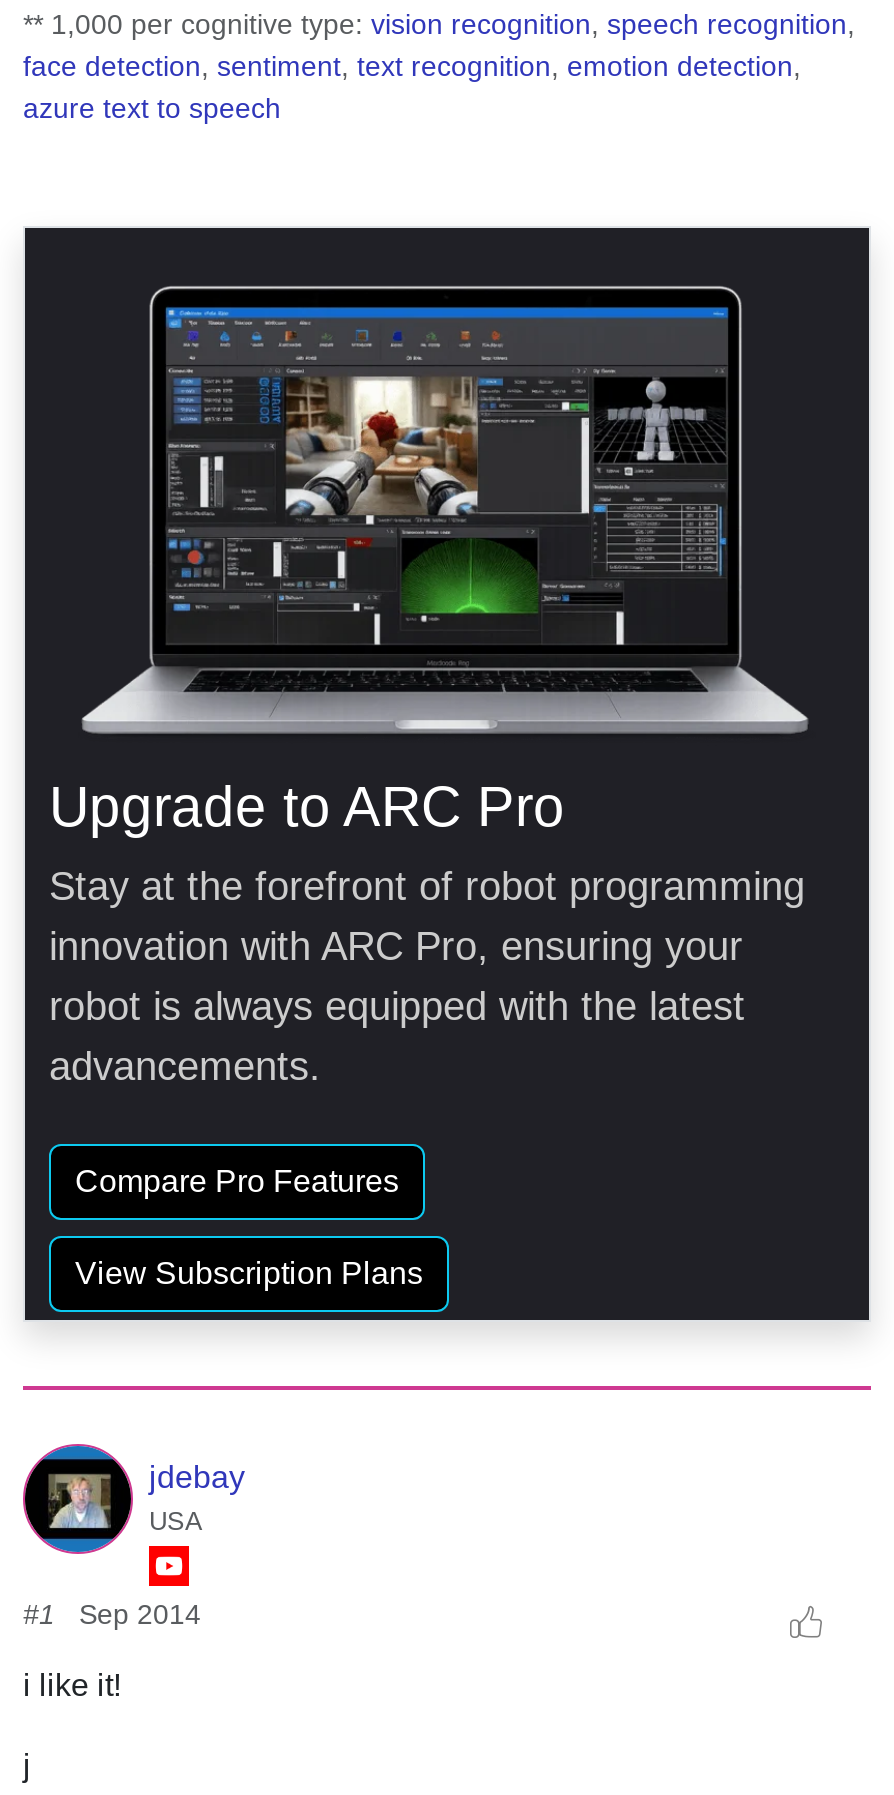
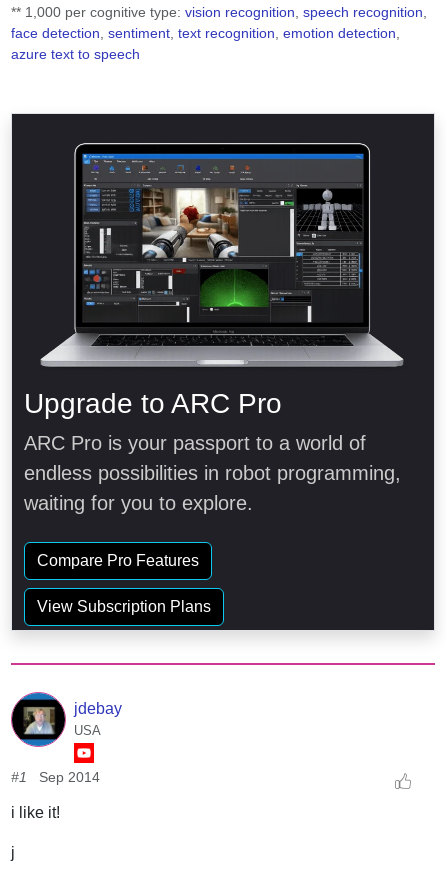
- Stay at the forefront of robot programming
- innovation with ARC Pro, ensuring your
- robot is always equipped with the latest
- advancements.
+ ARC Pro is your passport to a world of
+ endless possibilities in robot programming,
+ waiting for you to explore.
